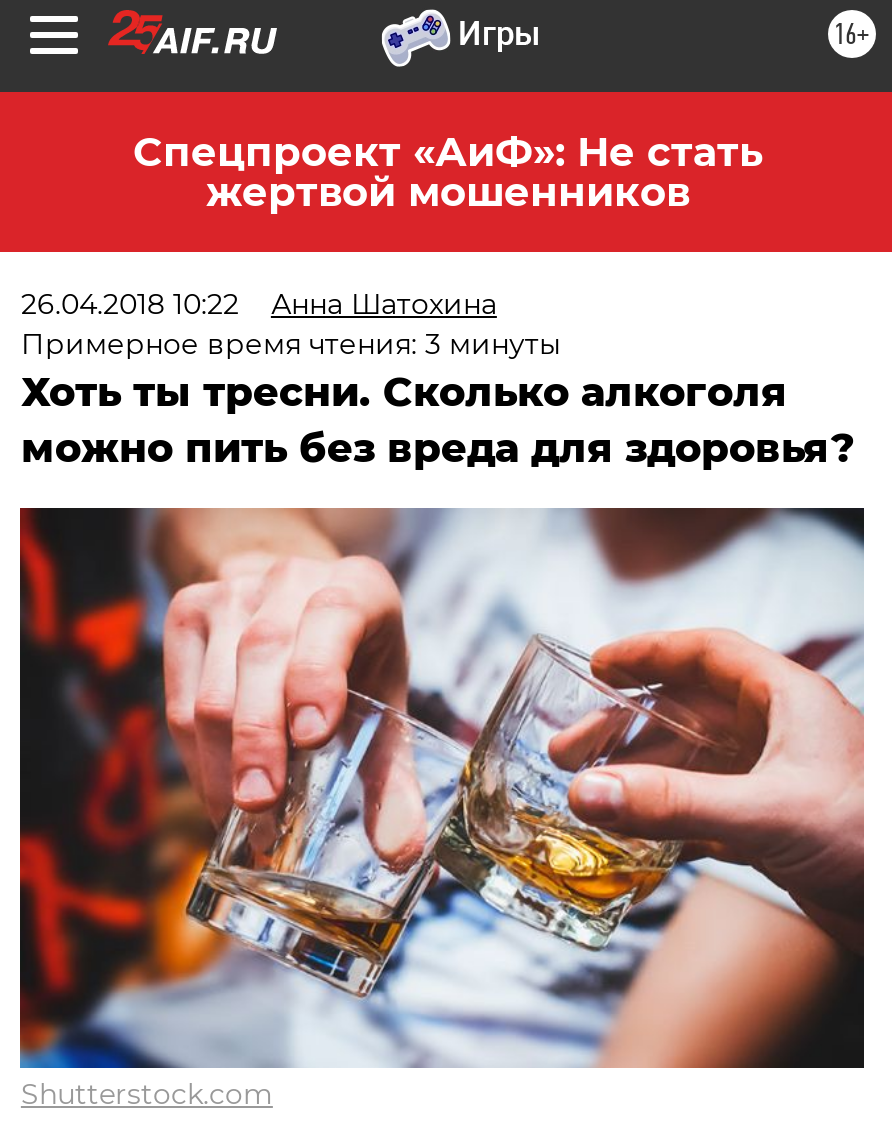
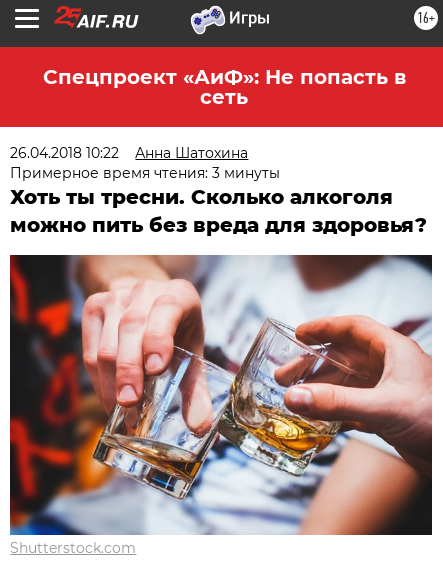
- Спецпроект «АиФ»: Не стать
- жертвой мошенников
+ Спецпроект «АиФ»: Не попасть в
+ сеть
